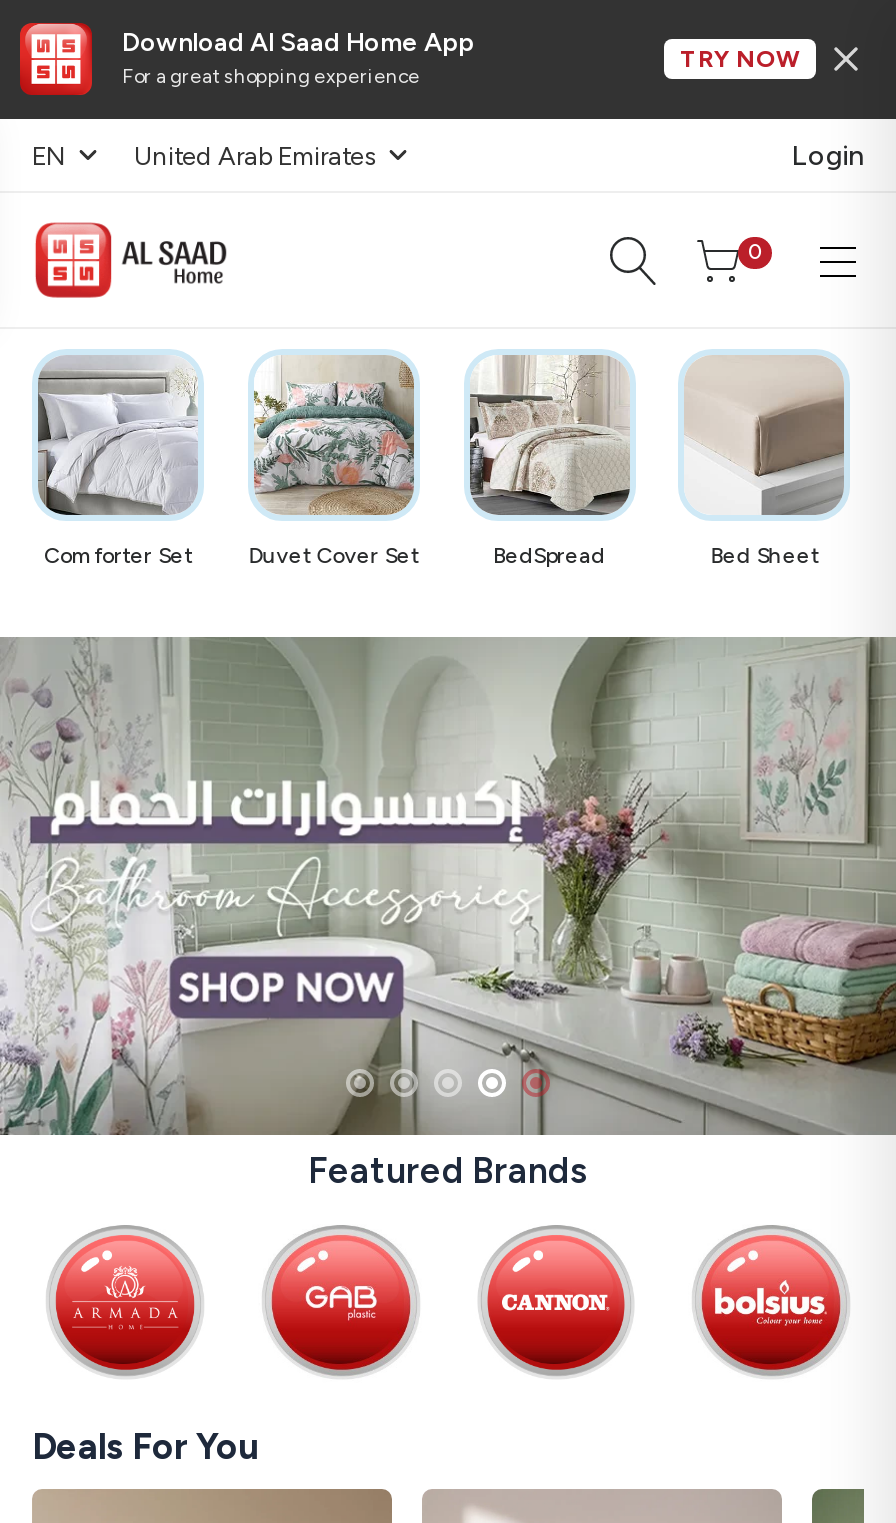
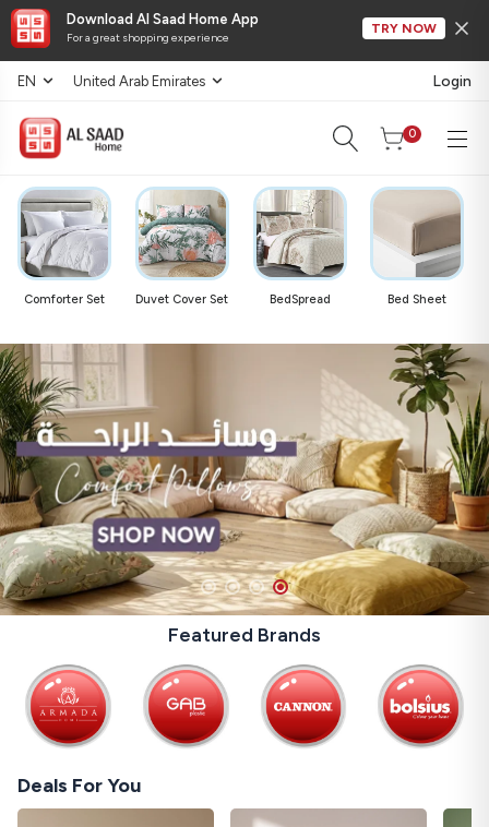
- [image]
+ [image]
